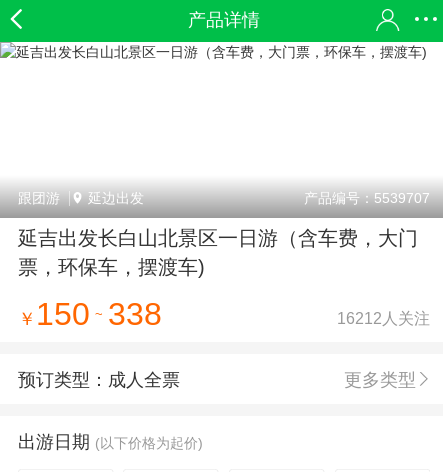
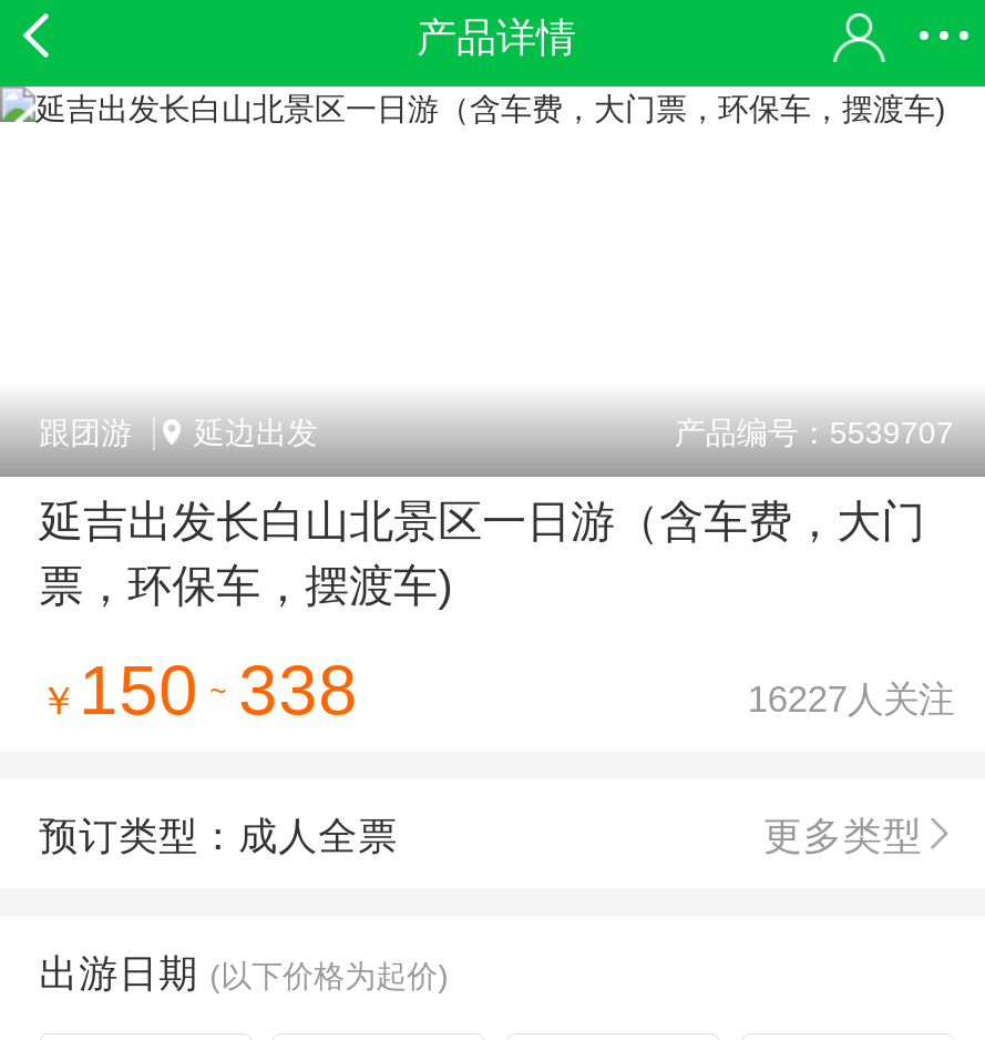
- 16212人关注
+ 16227人关注
